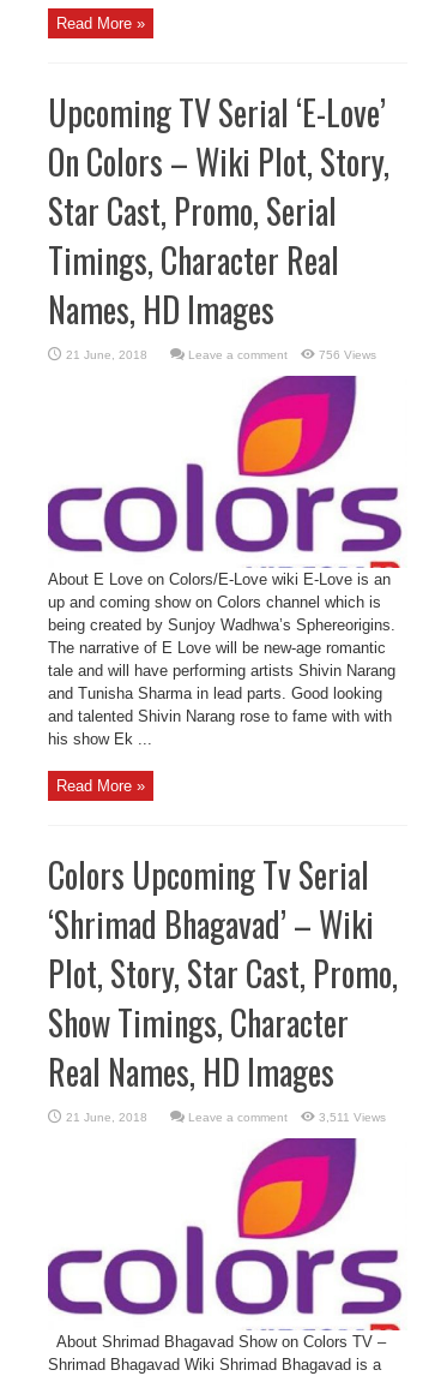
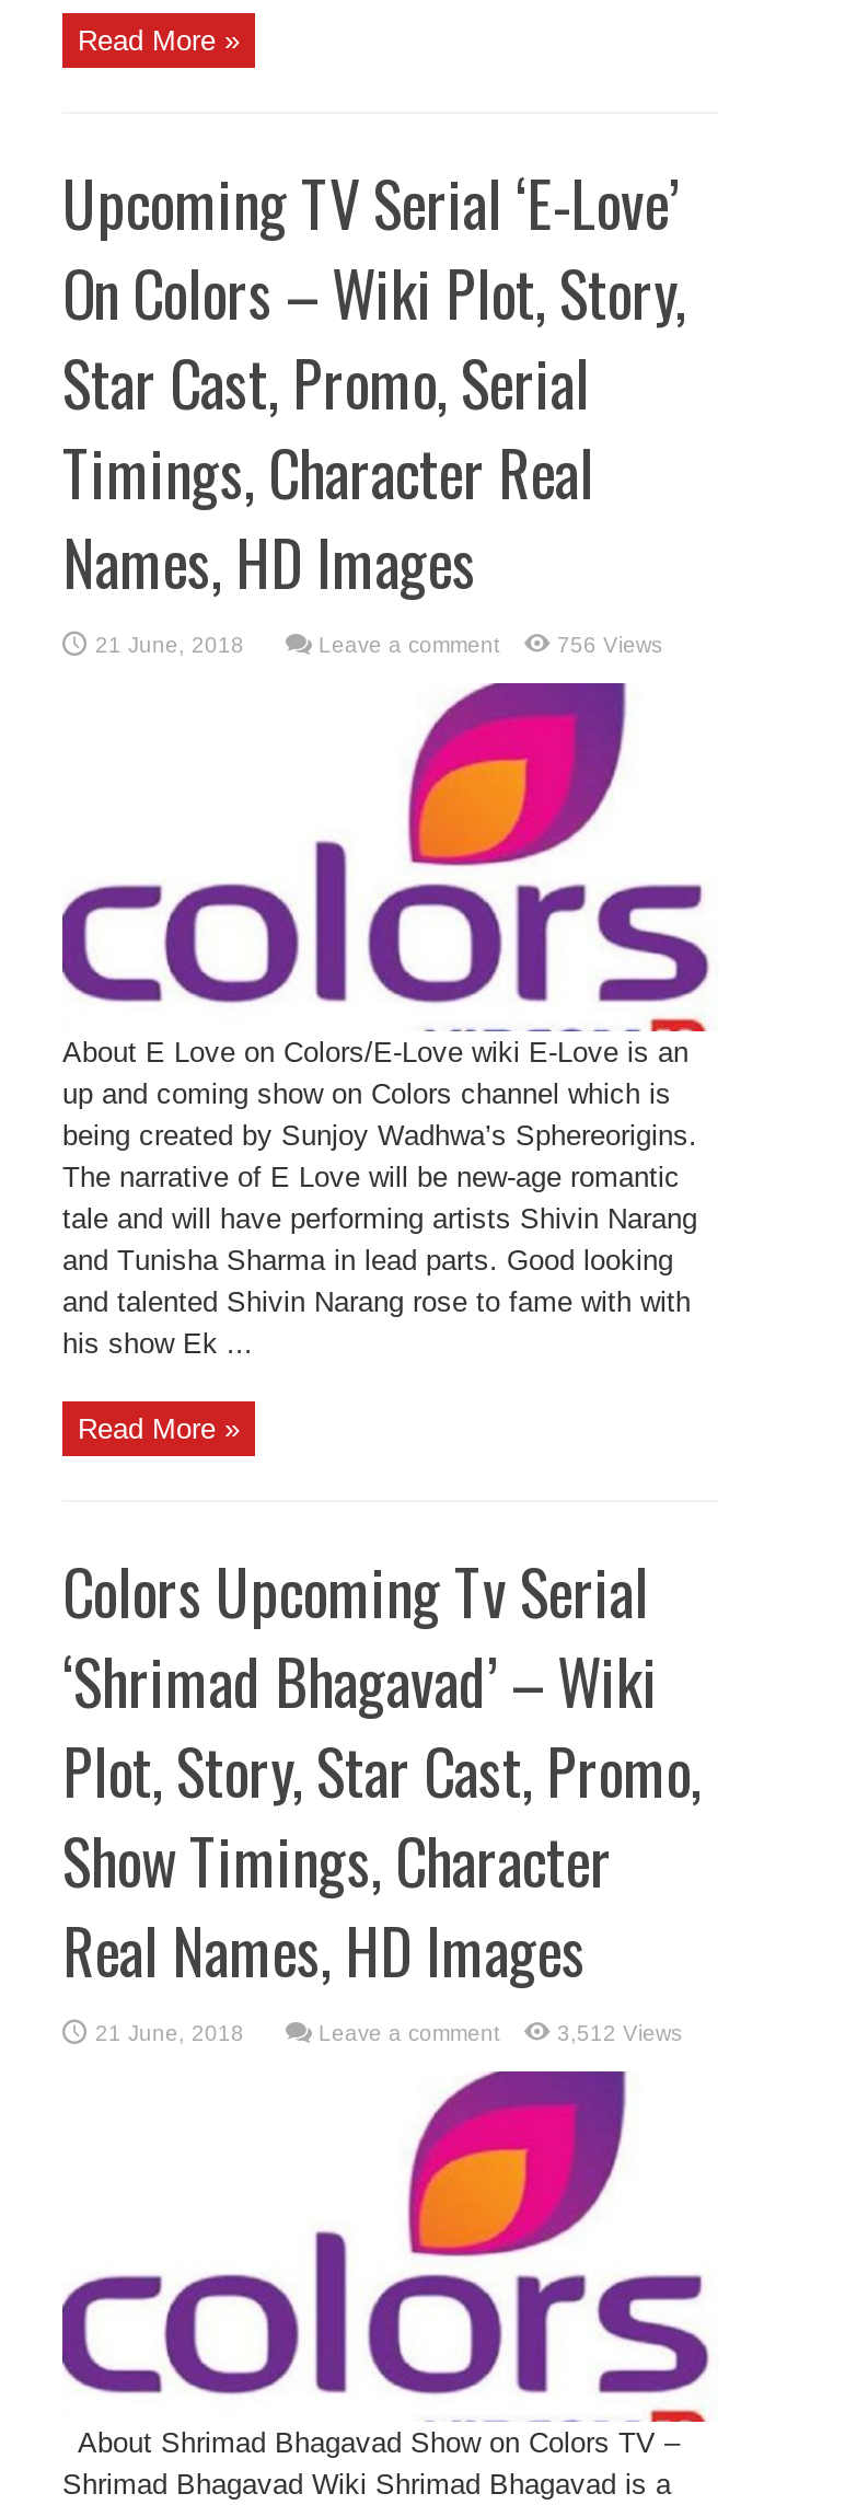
- 3,511 Views
+ 3,512 Views
